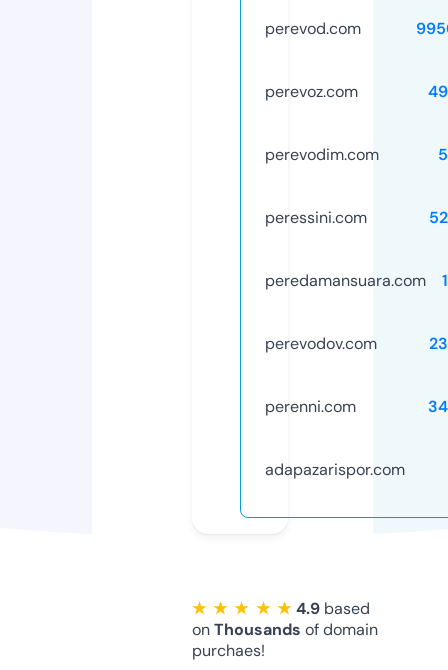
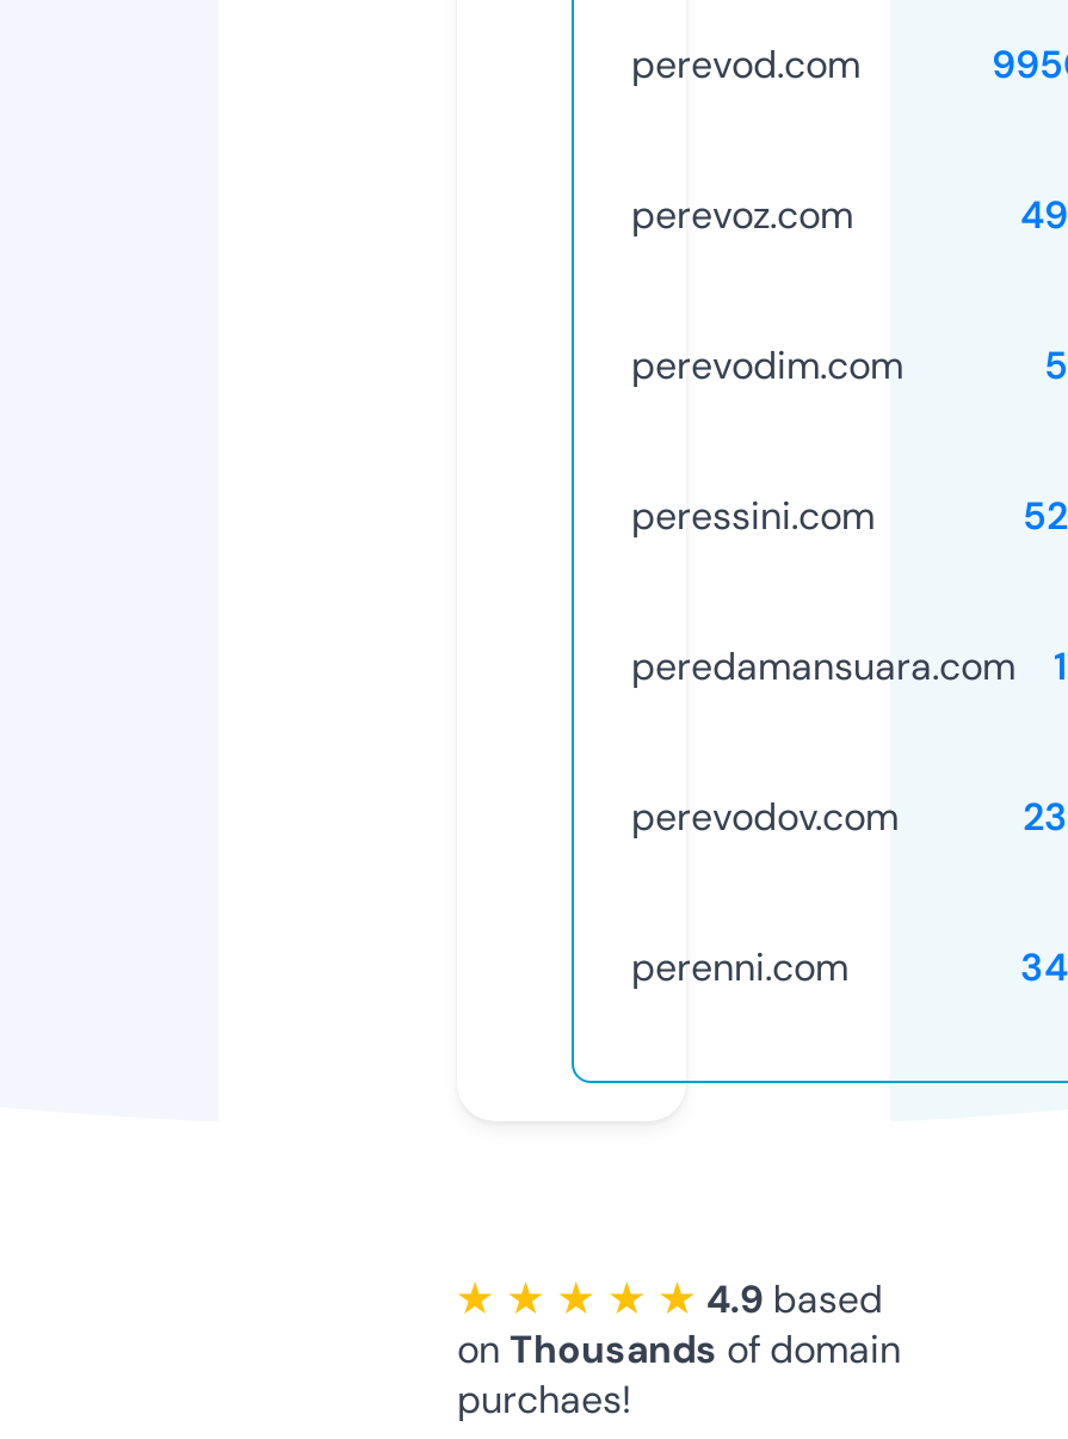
- adapazarispor.com
